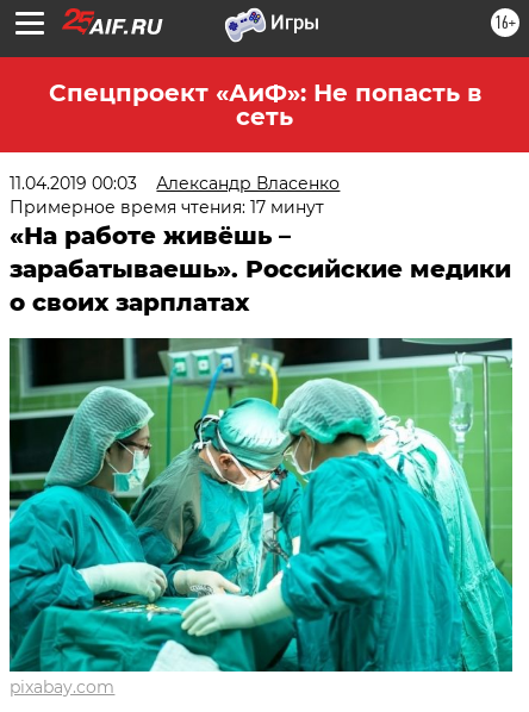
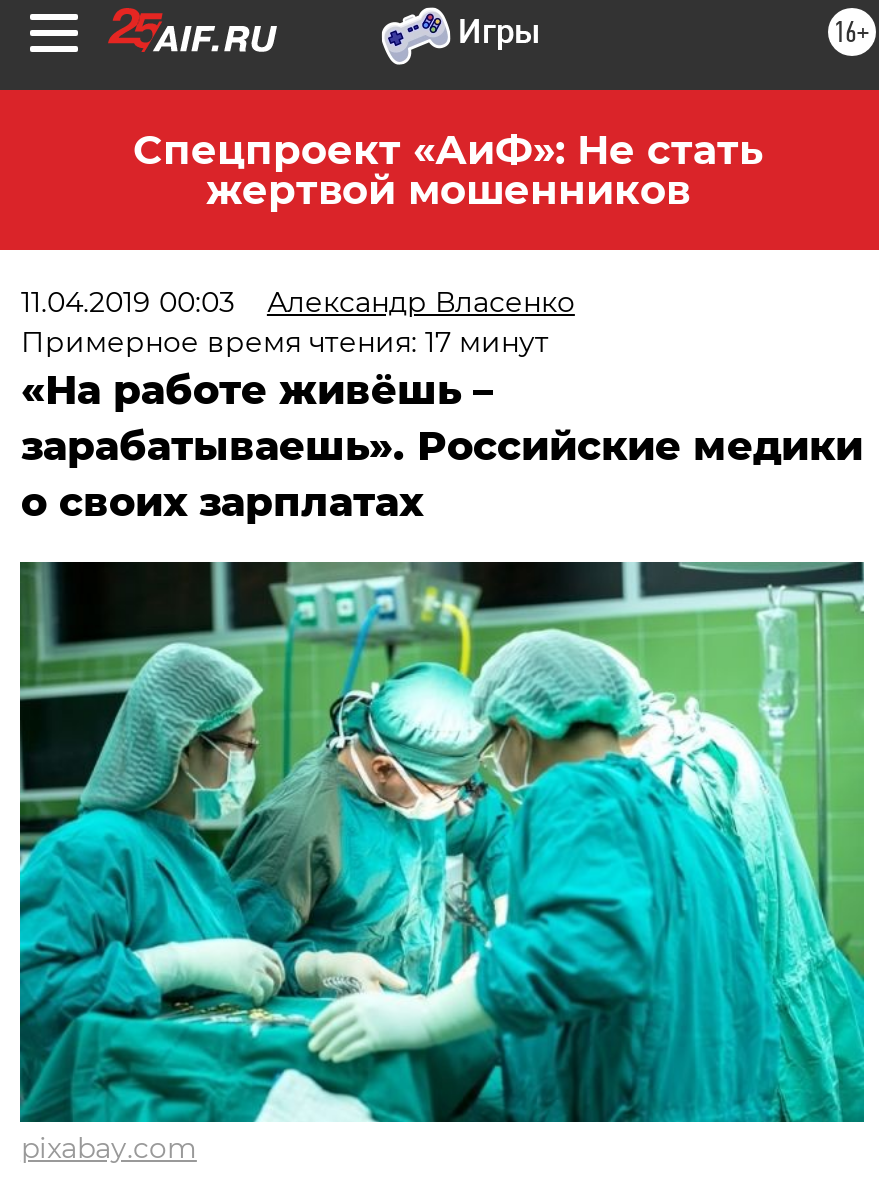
- Спецпроект «АиФ»: Не попасть в
- сеть
+ Спецпроект «АиФ»: Не стать
+ жертвой мошенников
